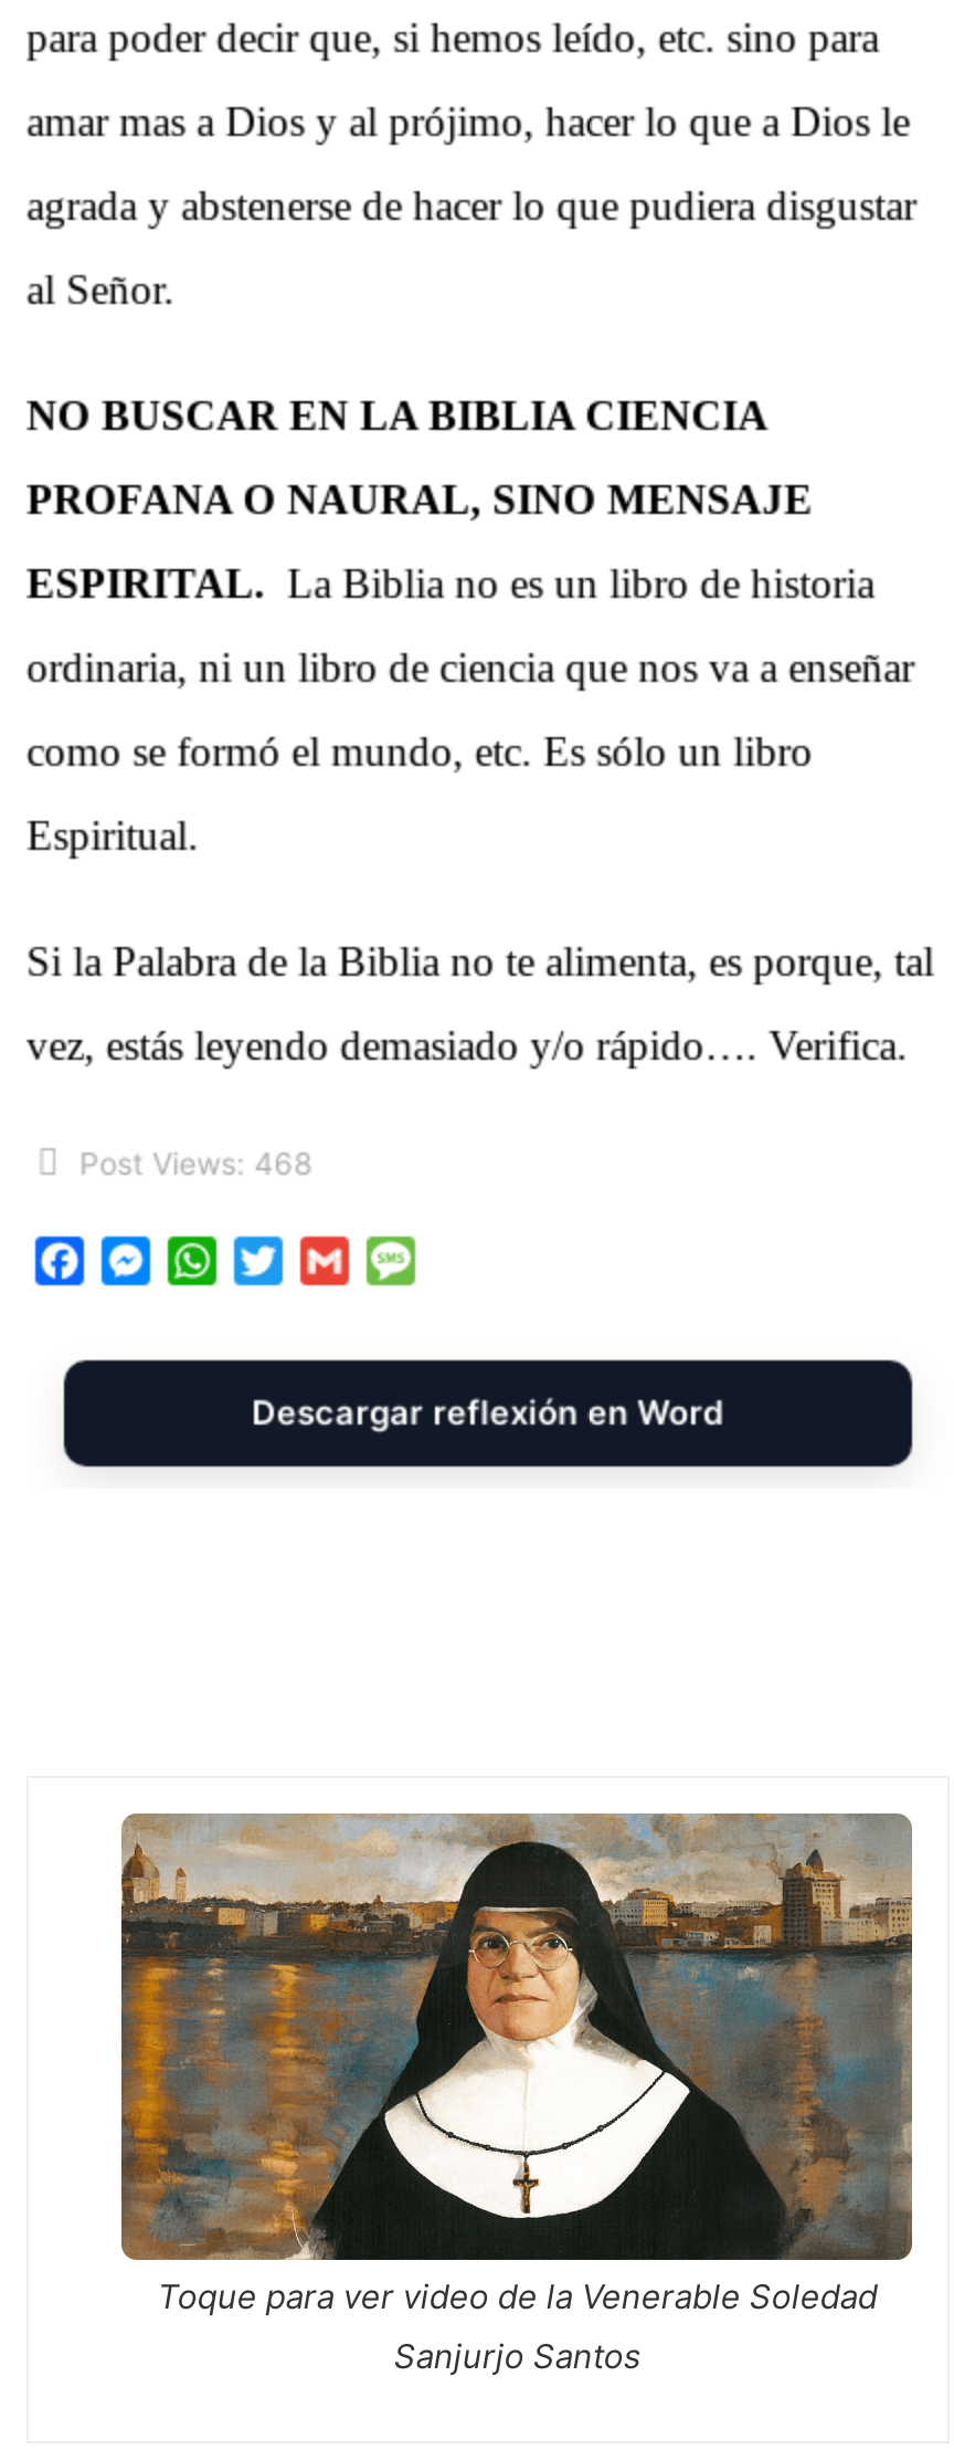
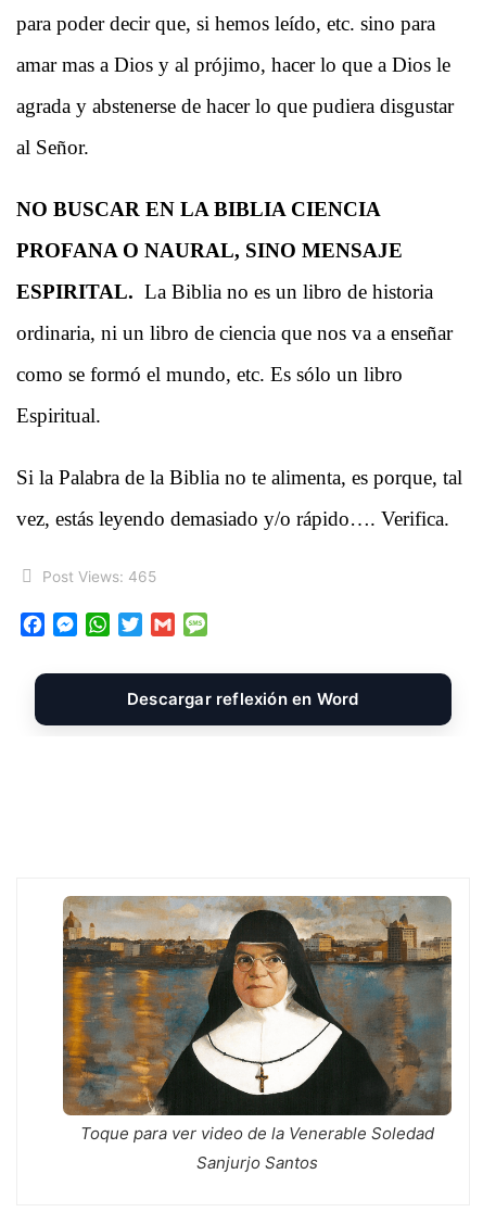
- Post Views: 468
+ Post Views: 465
